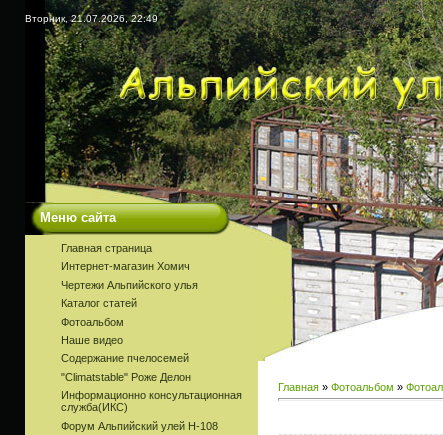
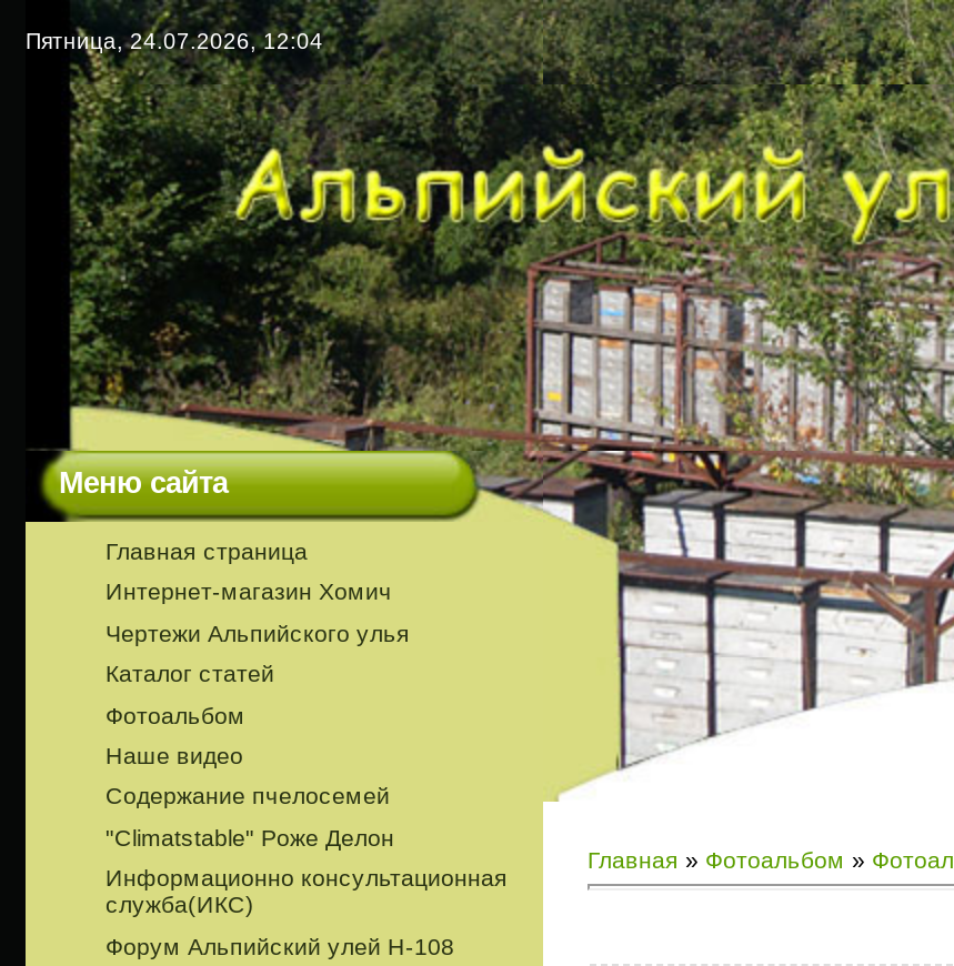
- Вторник, 21.07.2026, 22:49
+ Пятница, 24.07.2026, 12:04
